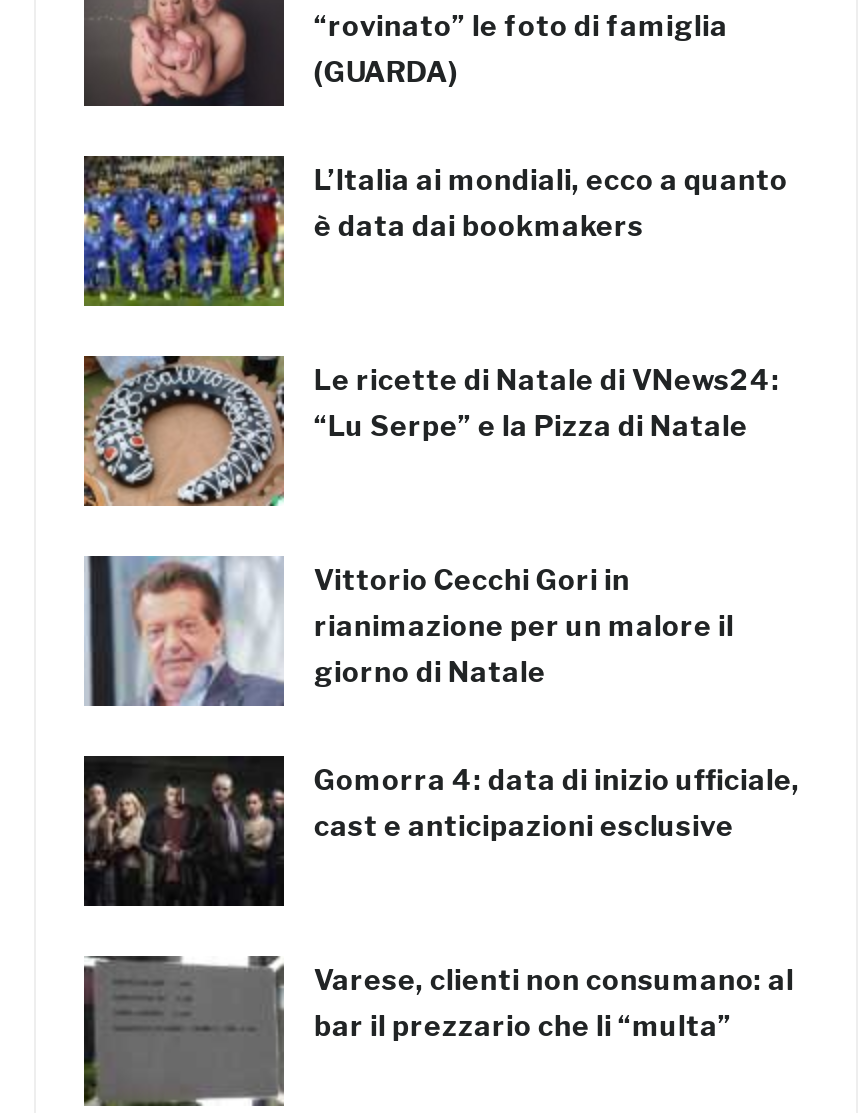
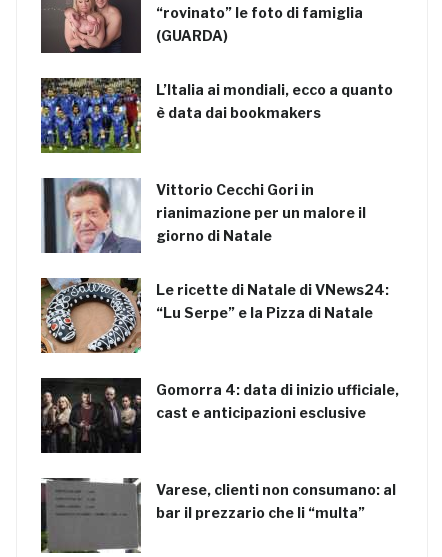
moved down: [image] | Le ricette di Natale di VNews24: | “Lu Serpe” e la Pizza di Natale

moved up: [image] | Vittorio Cecchi Gori in | rianimazione per un malore il | giorno di Natale
